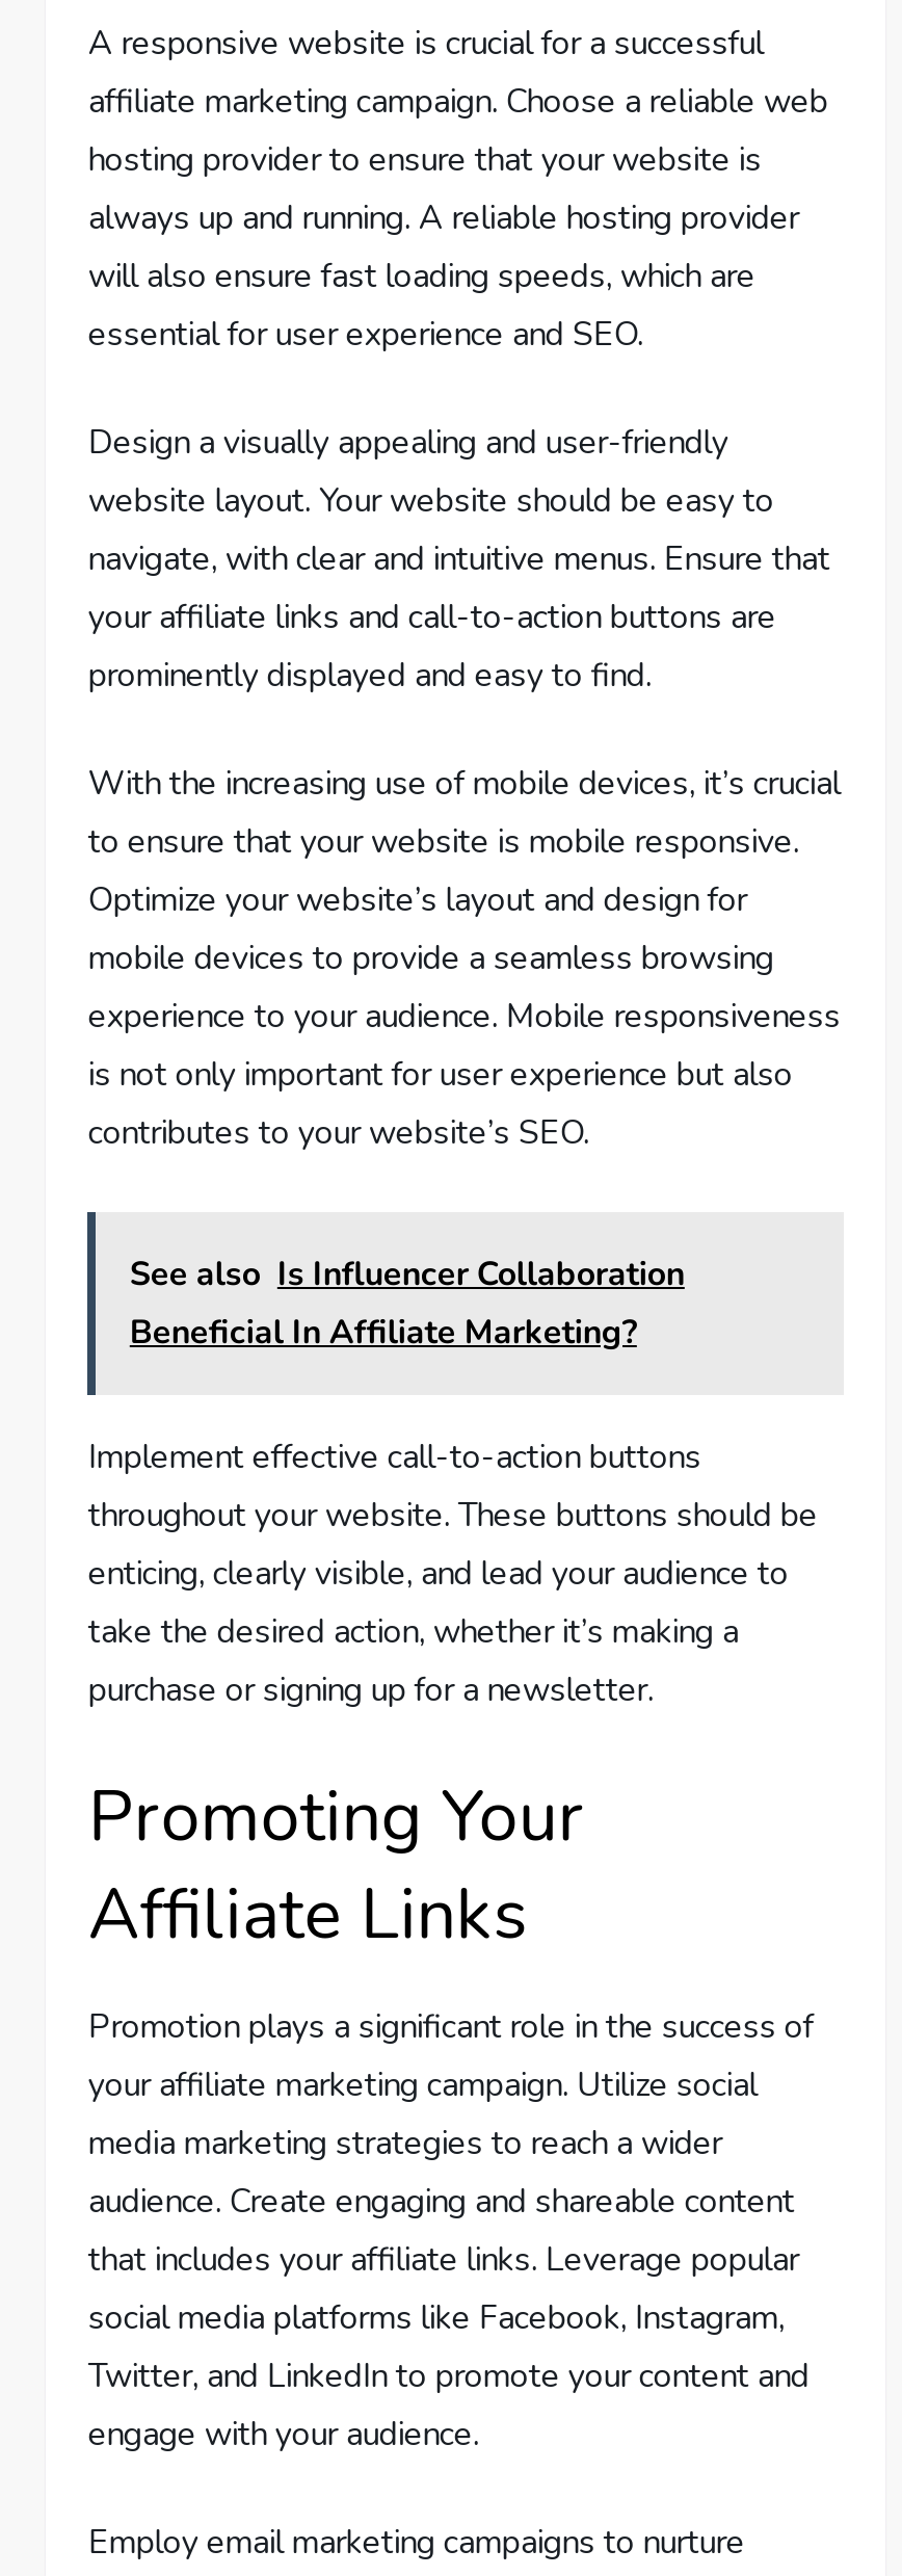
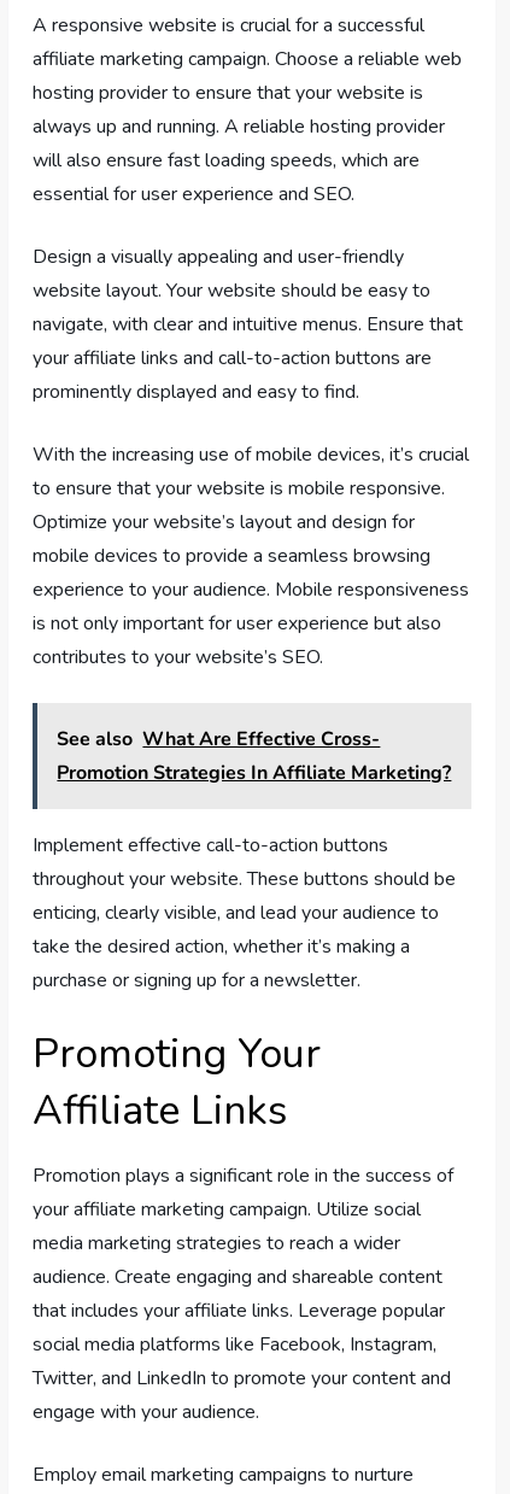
- See also Is Influencer Collaboration
- Beneficial In Affiliate Marketing?
+ See also What Are Effective Cross-
+ Promotion Strategies In Affiliate Marketing?
